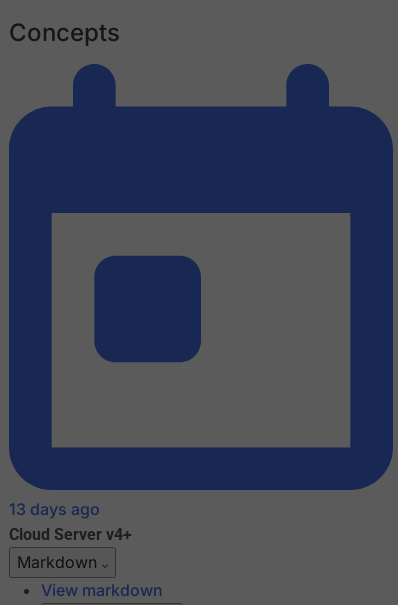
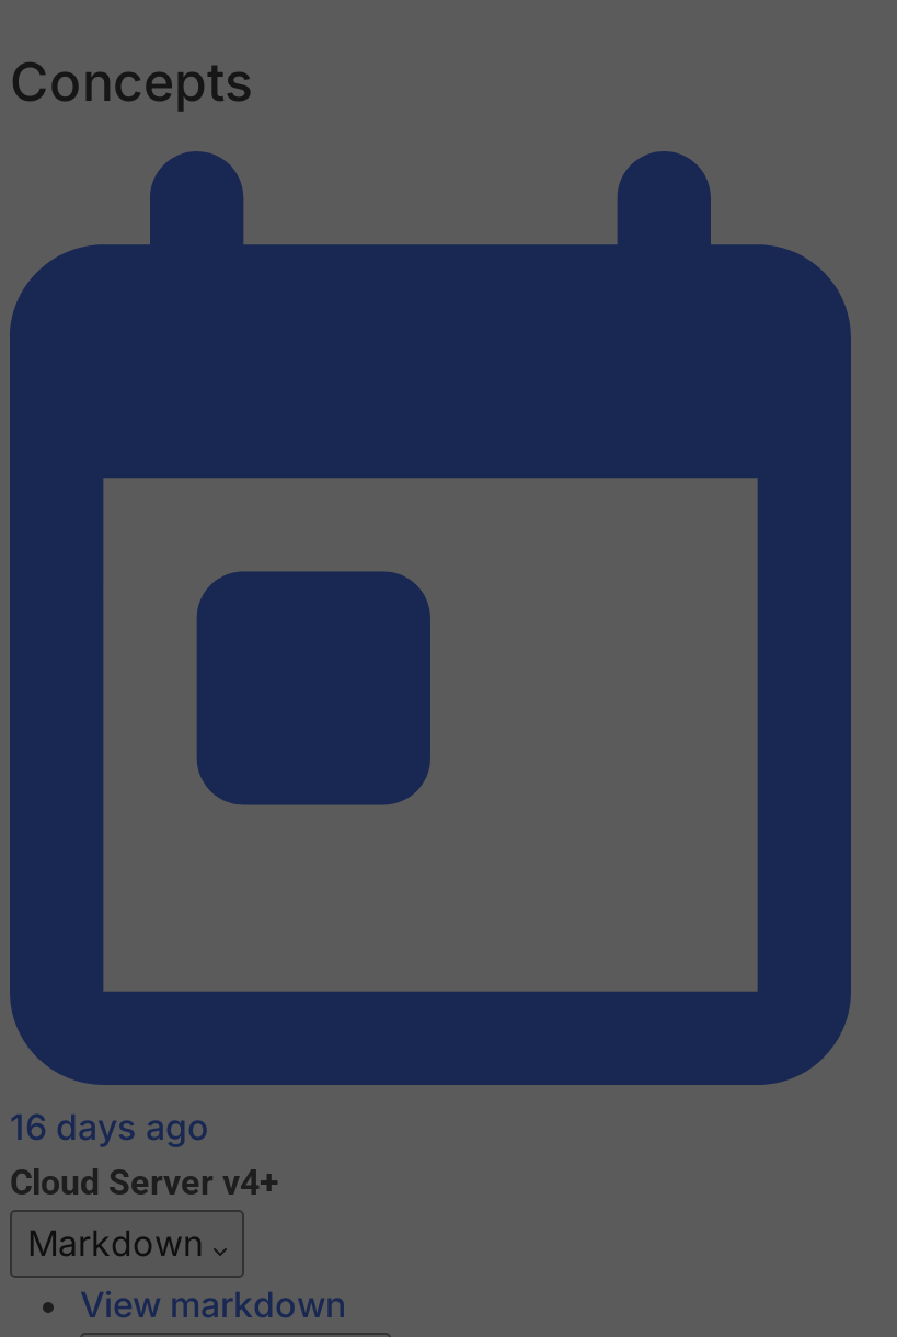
- 13 days ago
+ 16 days ago
